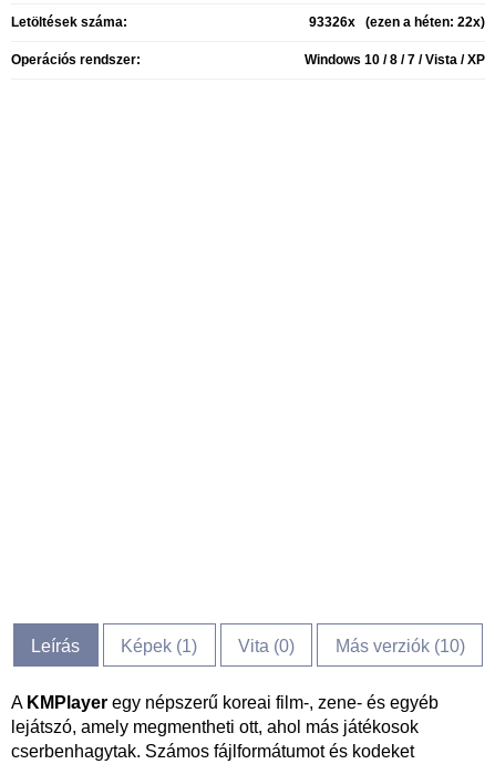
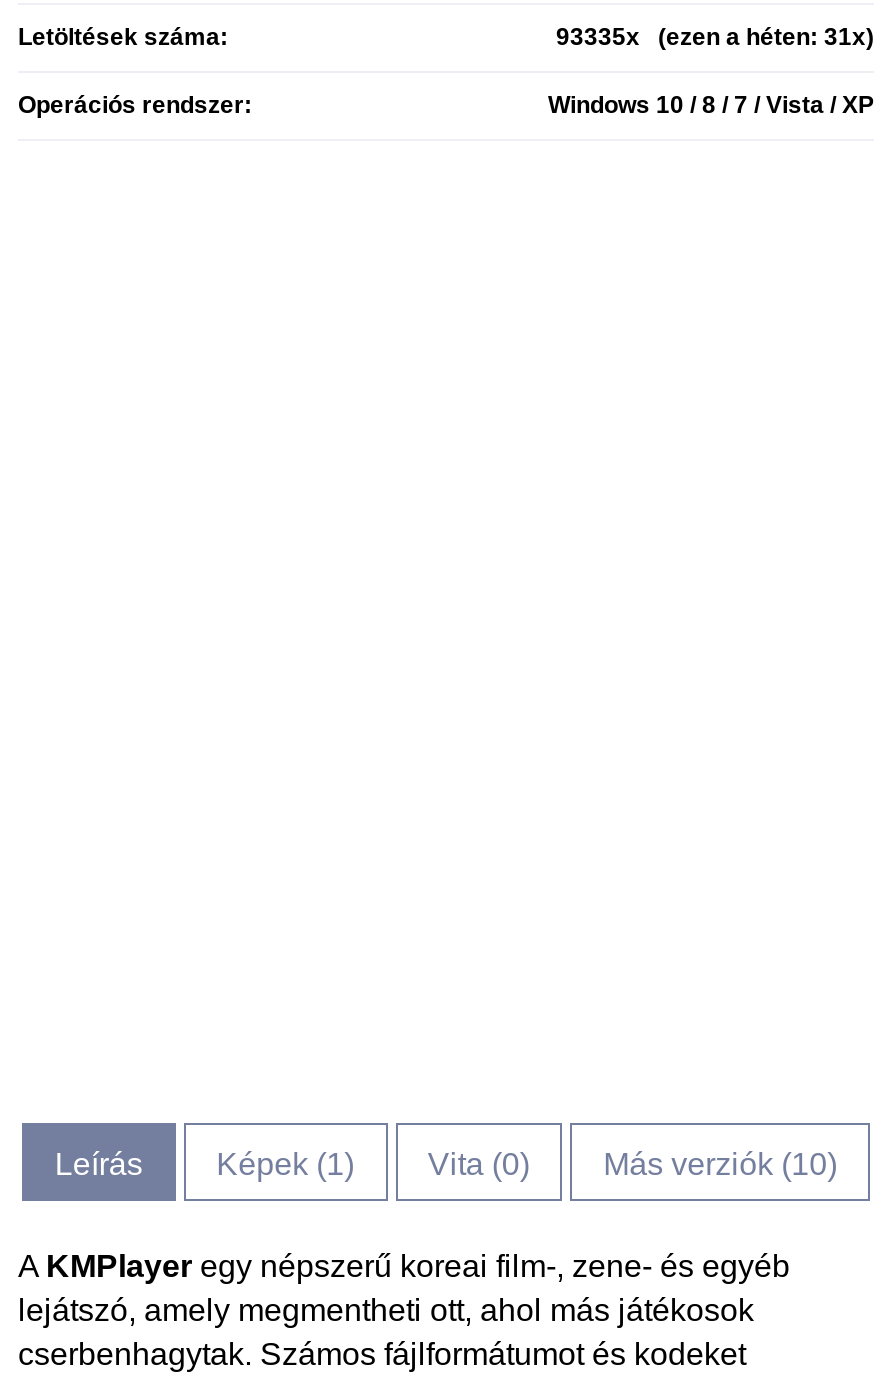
- 93326x (ezen a héten: 22x)
+ 93335x (ezen a héten: 31x)
